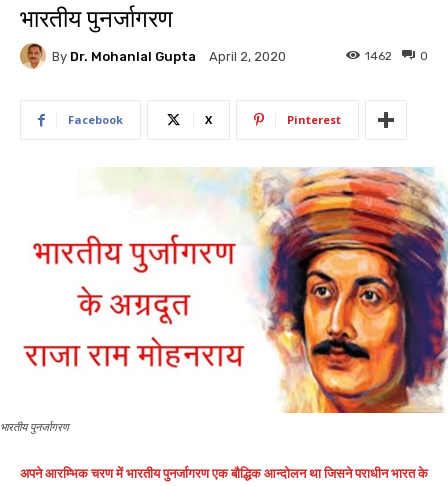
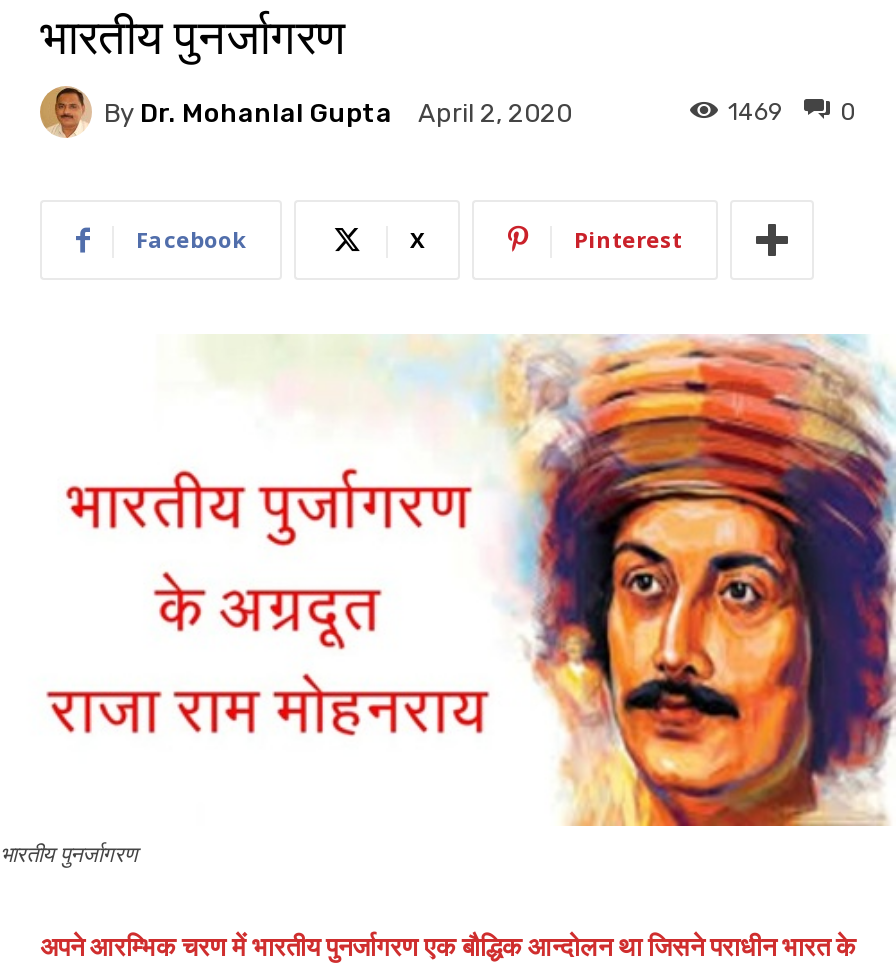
- 1462 0
+ 1469 0
